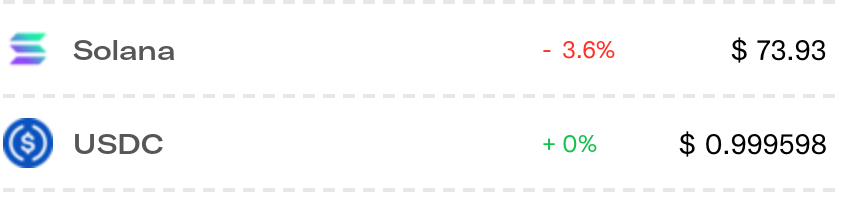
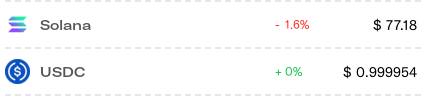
- 3.6%
+ 1.6%

- $ 73.93
+ $ 77.18

- $ 0.999598
+ $ 0.999954
